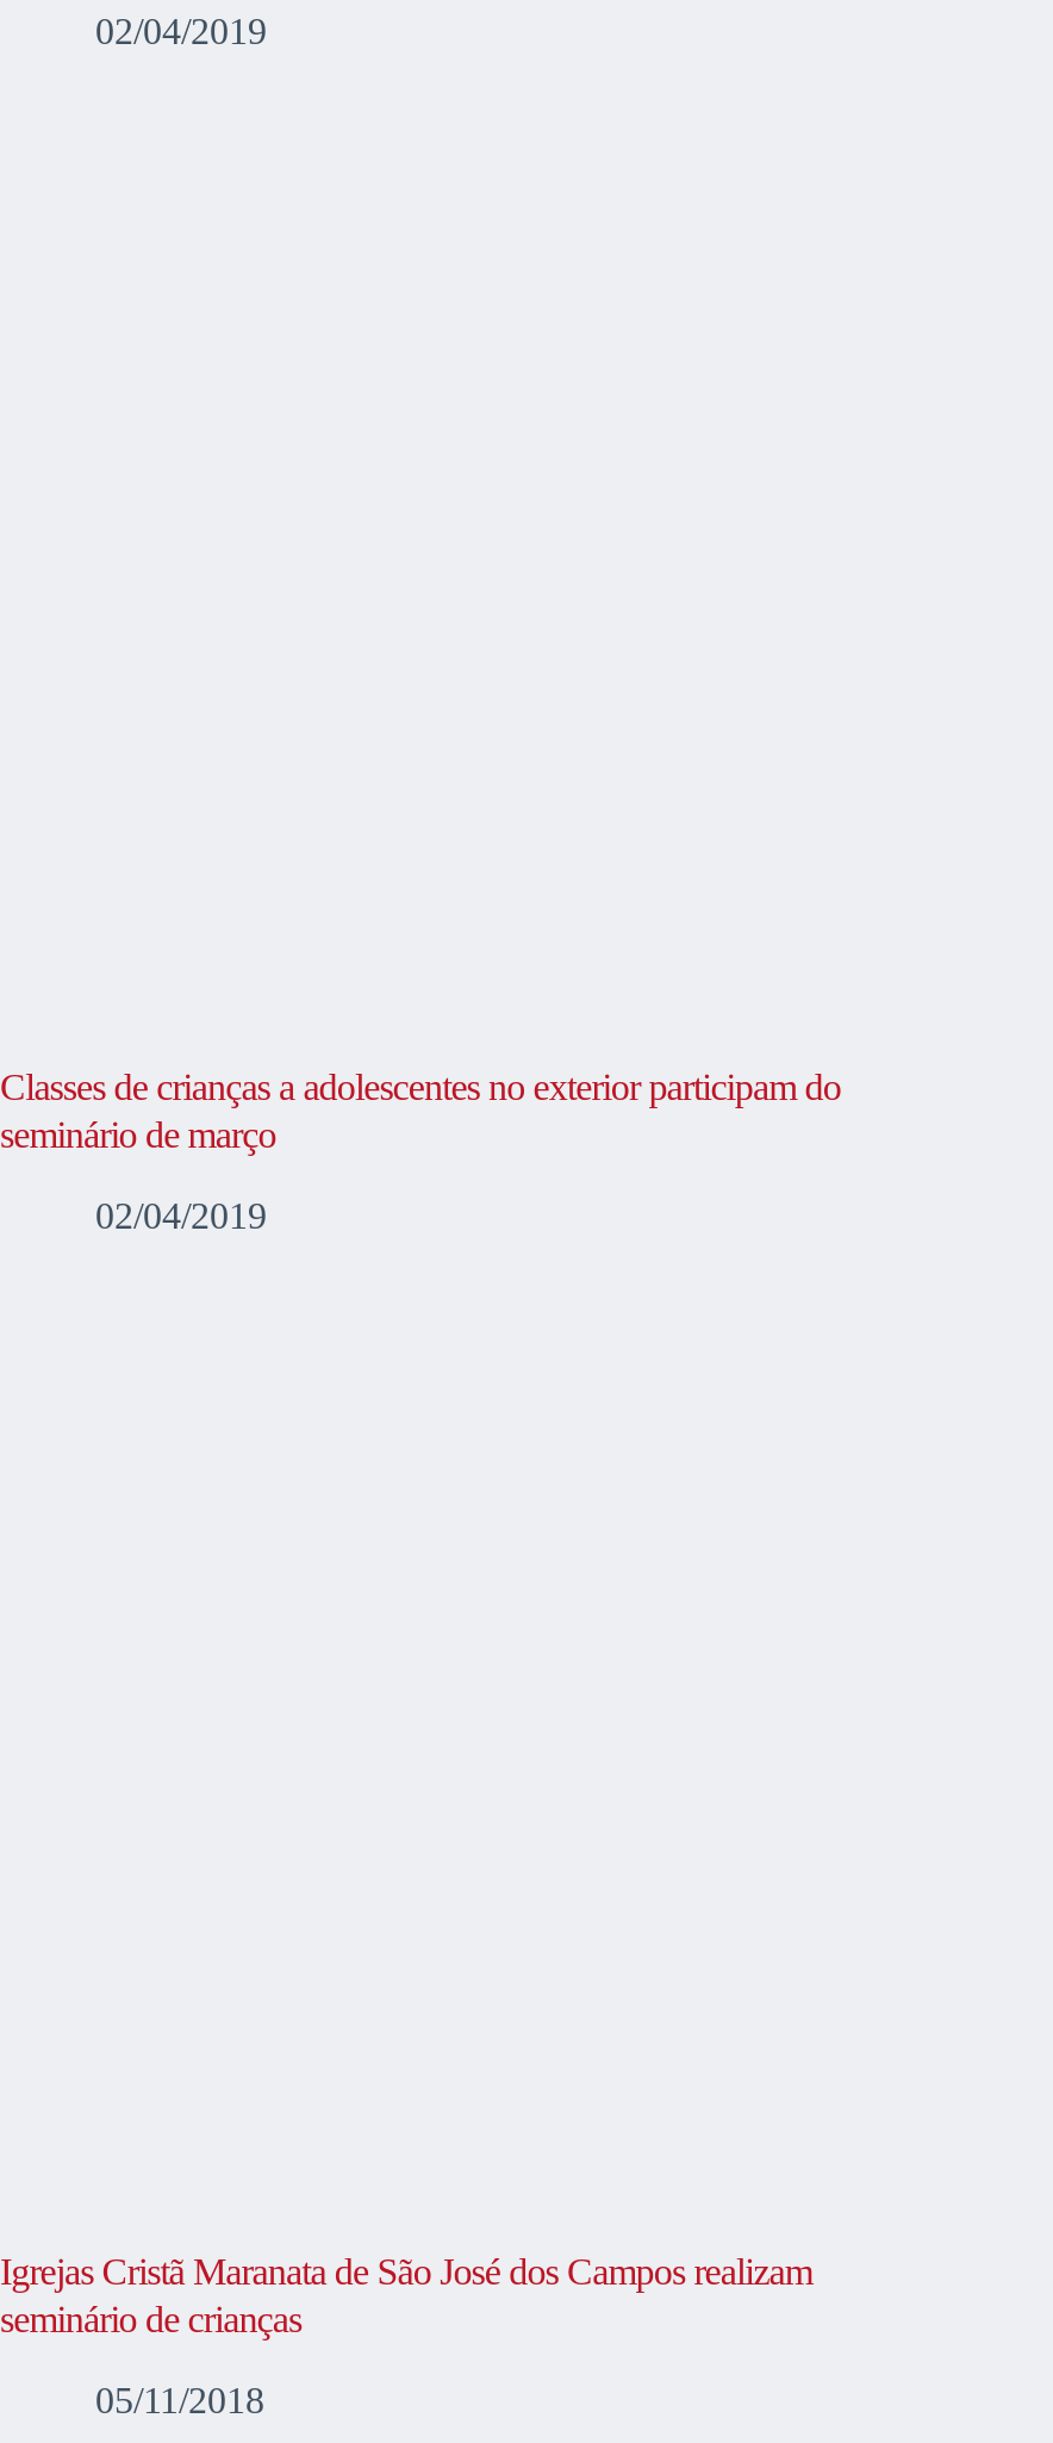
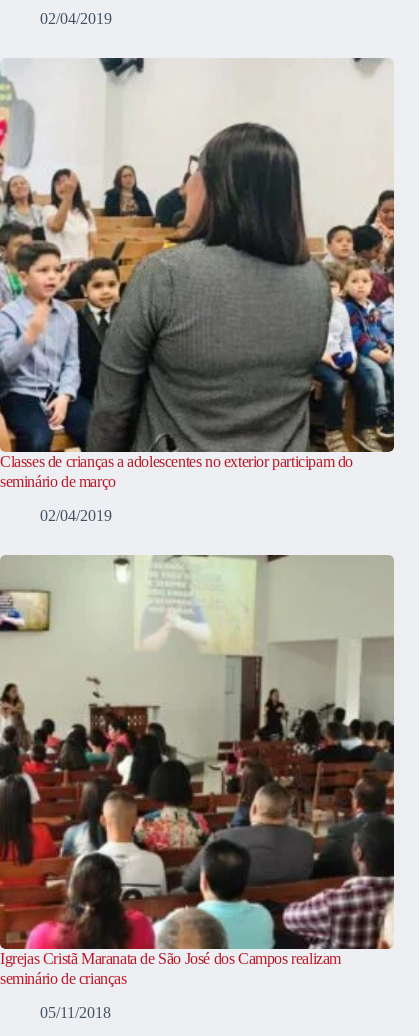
+ [image]

+ [image]
